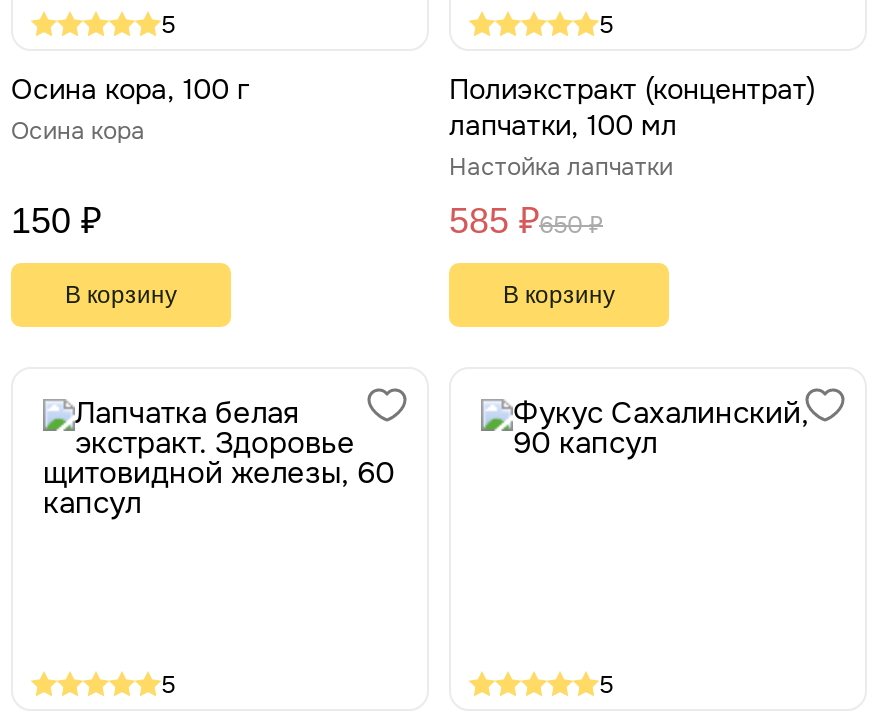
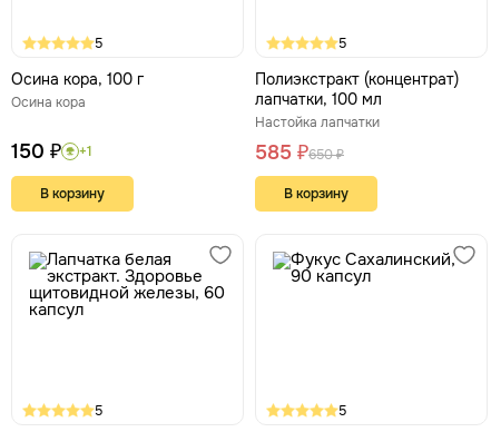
+ +1
